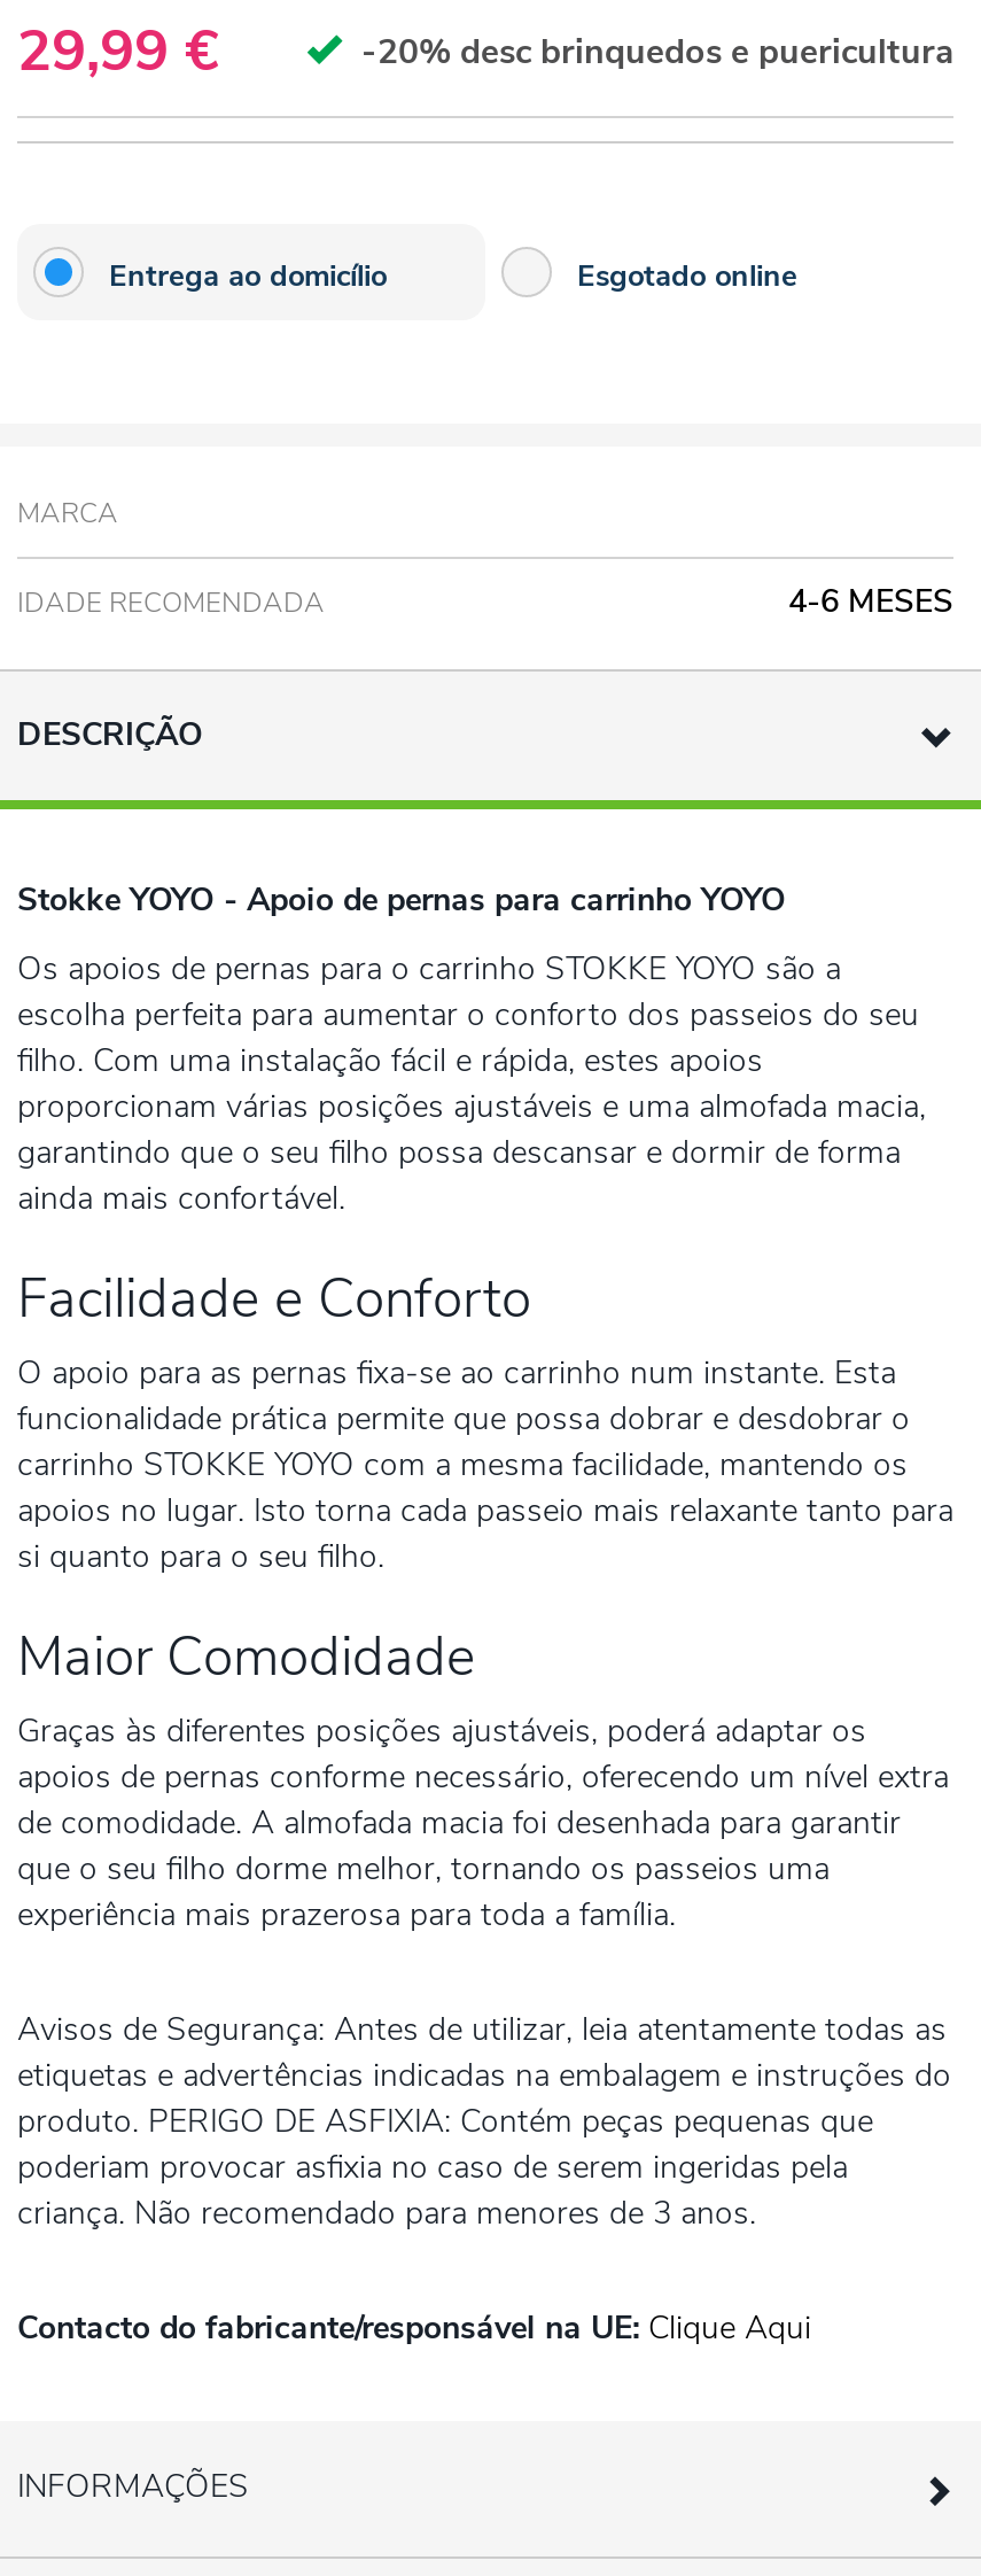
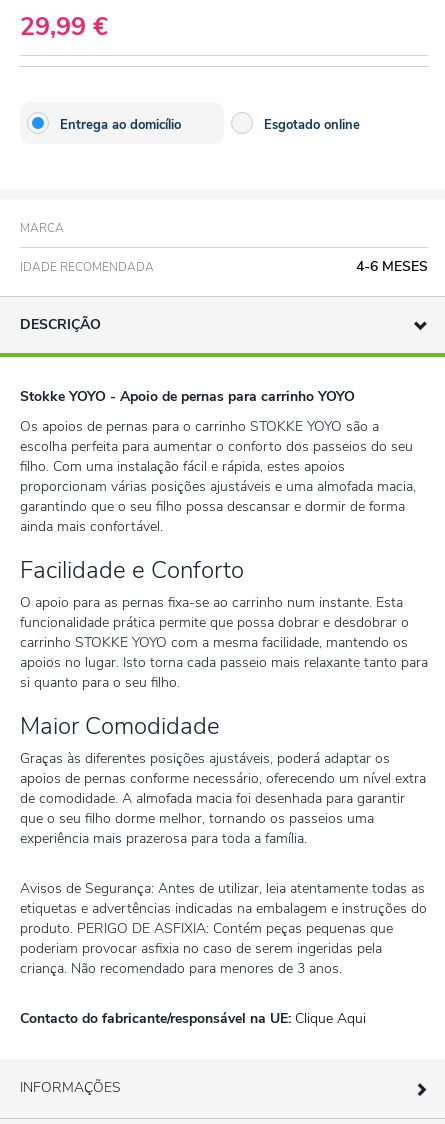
- -20% desc brinquedos e puericultura
